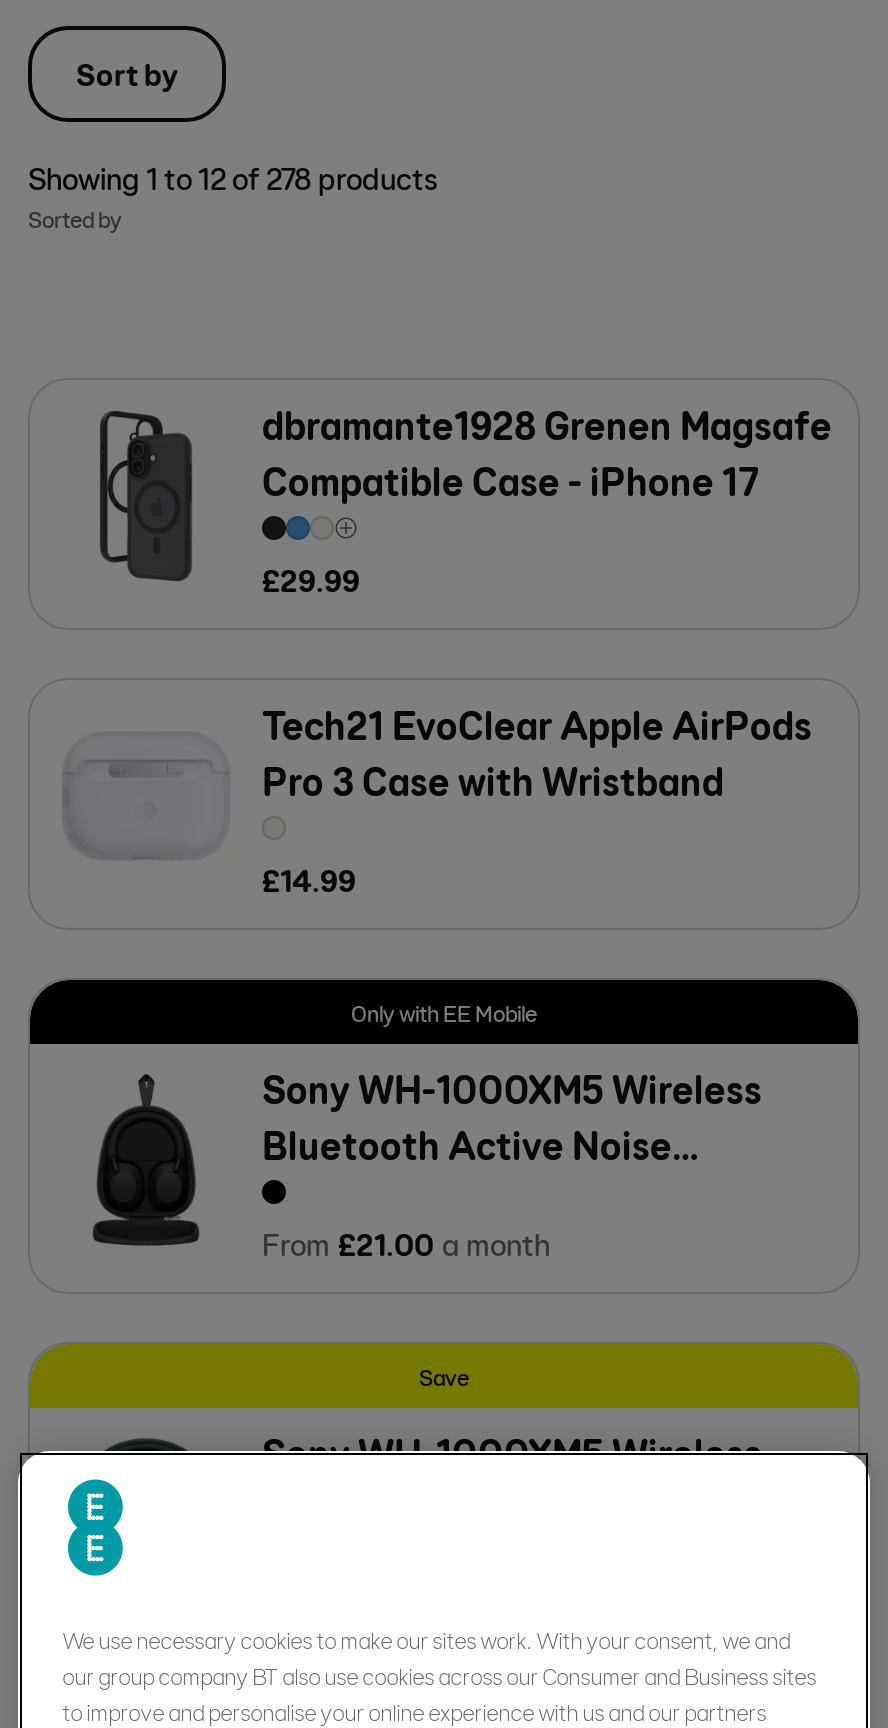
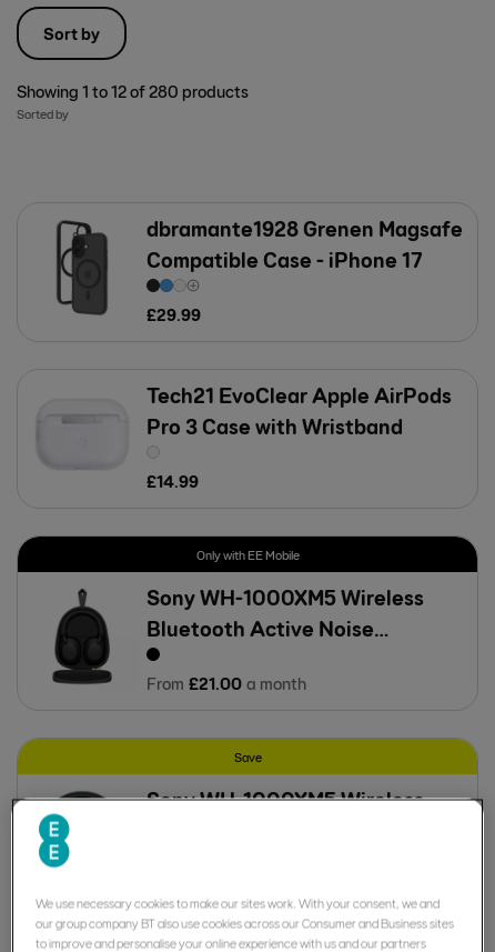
- Showing 1 to 12 of 278 products
+ Showing 1 to 12 of 280 products
